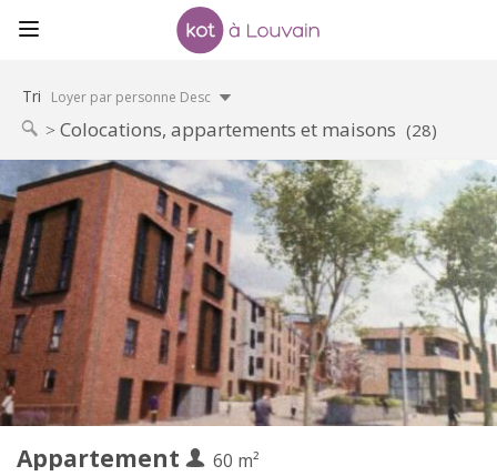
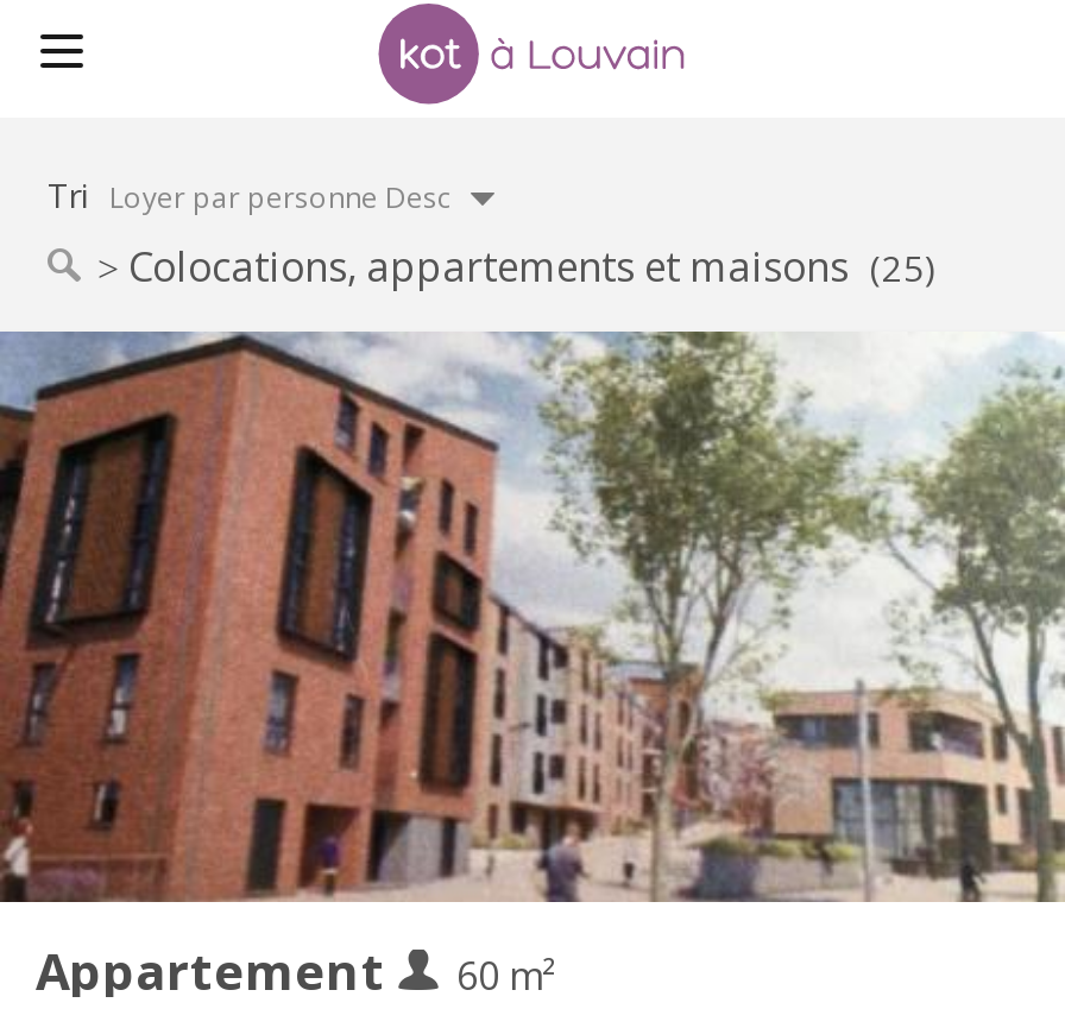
- Colocations, appartements et maisons (28)
+ Colocations, appartements et maisons (25)
